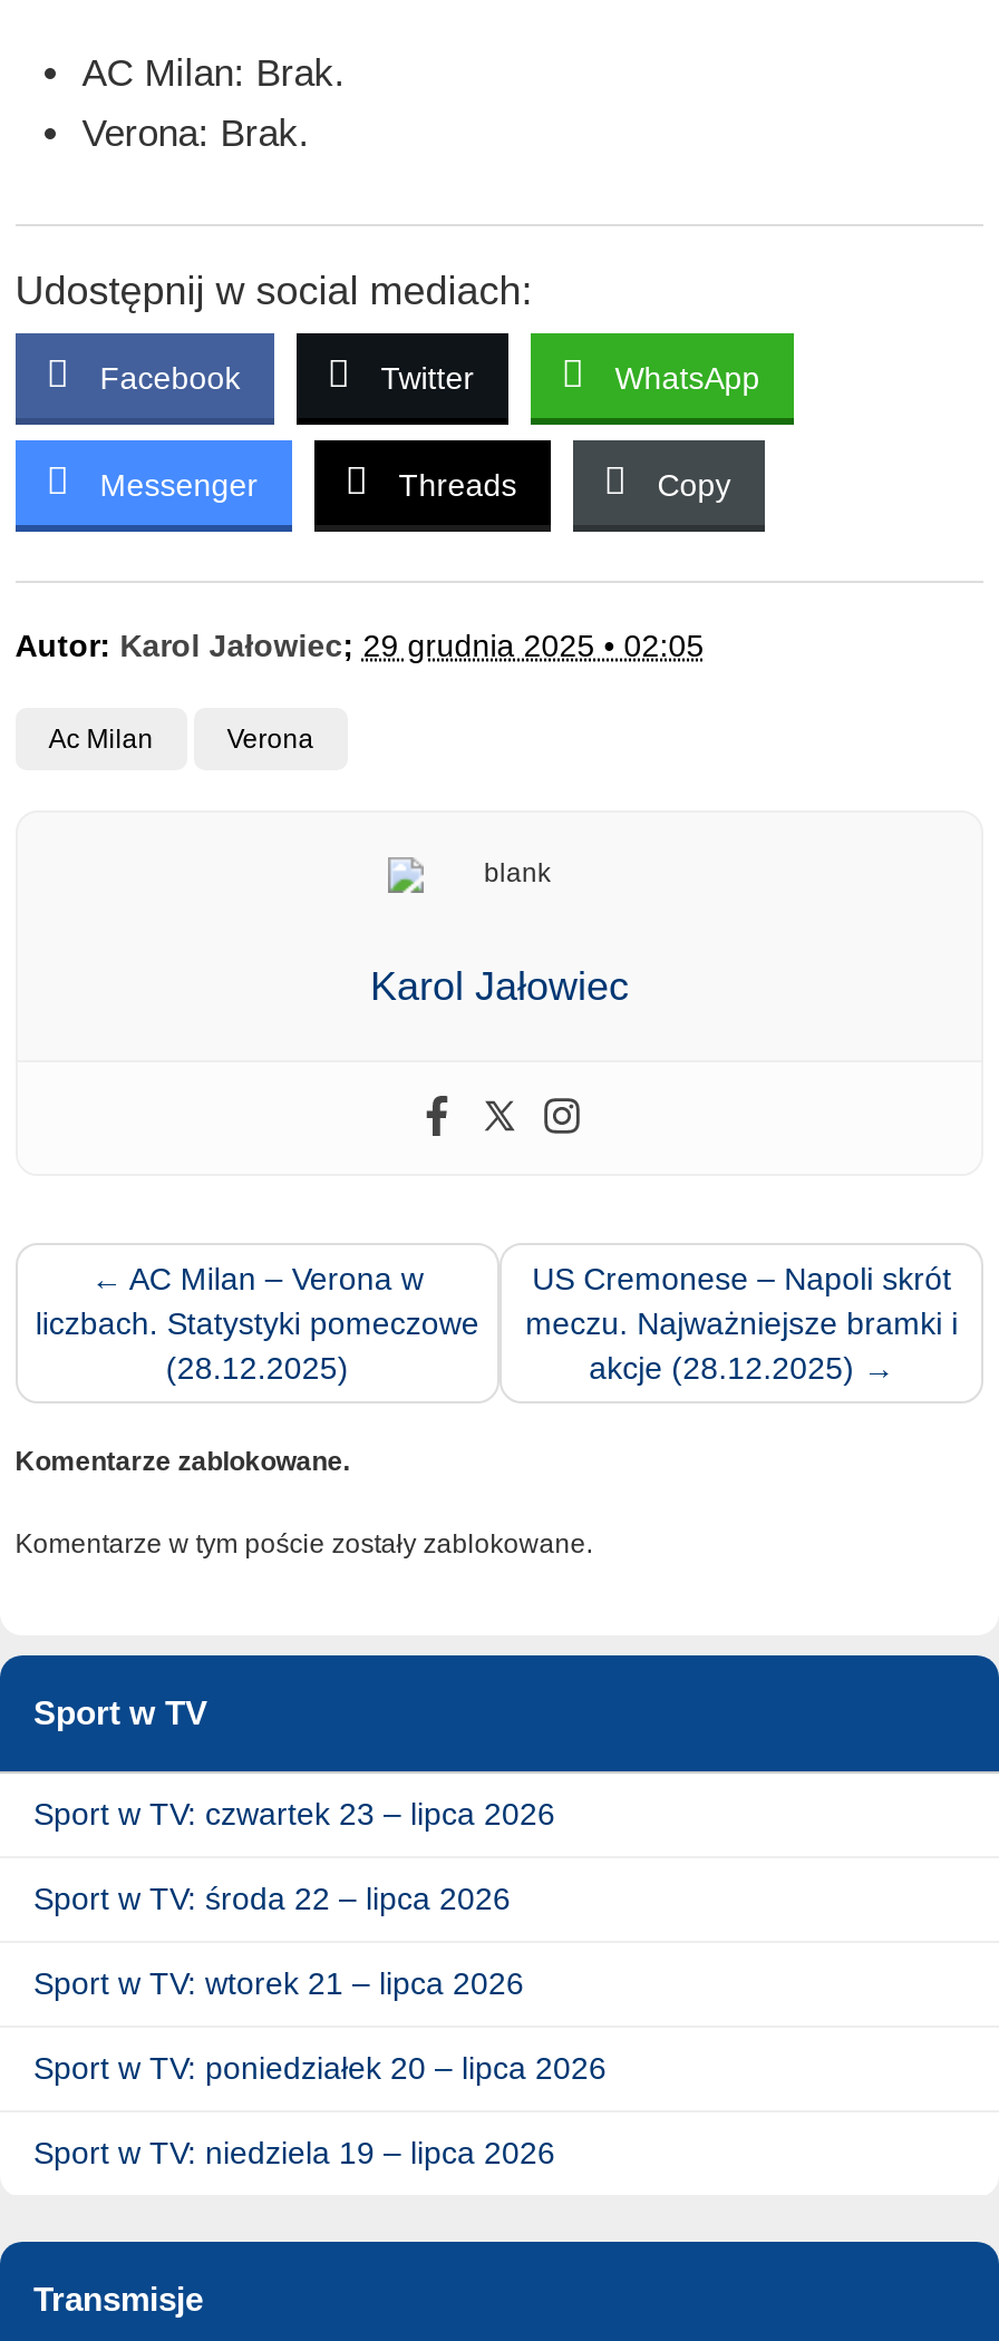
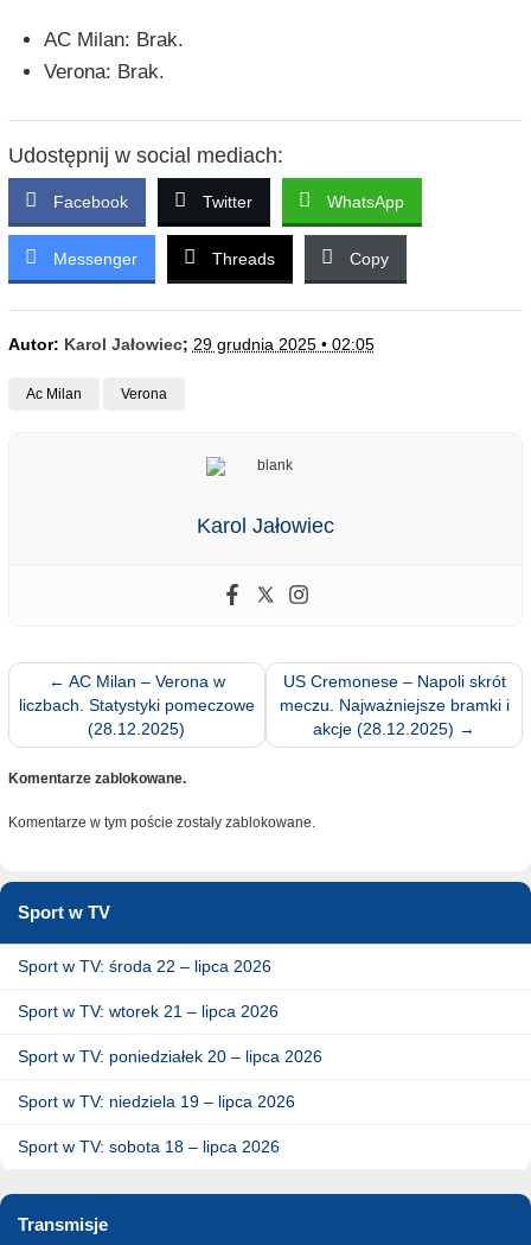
- Sport w TV: czwartek 23 – lipca 2026

moved up: Sport w TV: środa 22 – lipca 2026 | Sport w TV: wtorek 21 – lipca 2026 | Sport w TV: poniedziałek 20 – lipca 2026 | Sport w TV: niedziela 19 – lipca 2026

+ Sport w TV: sobota 18 – lipca 2026
